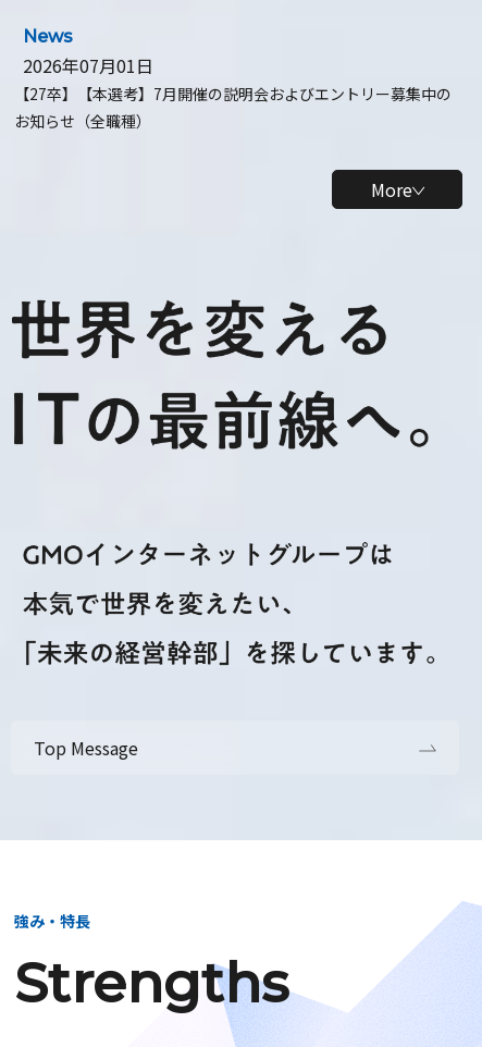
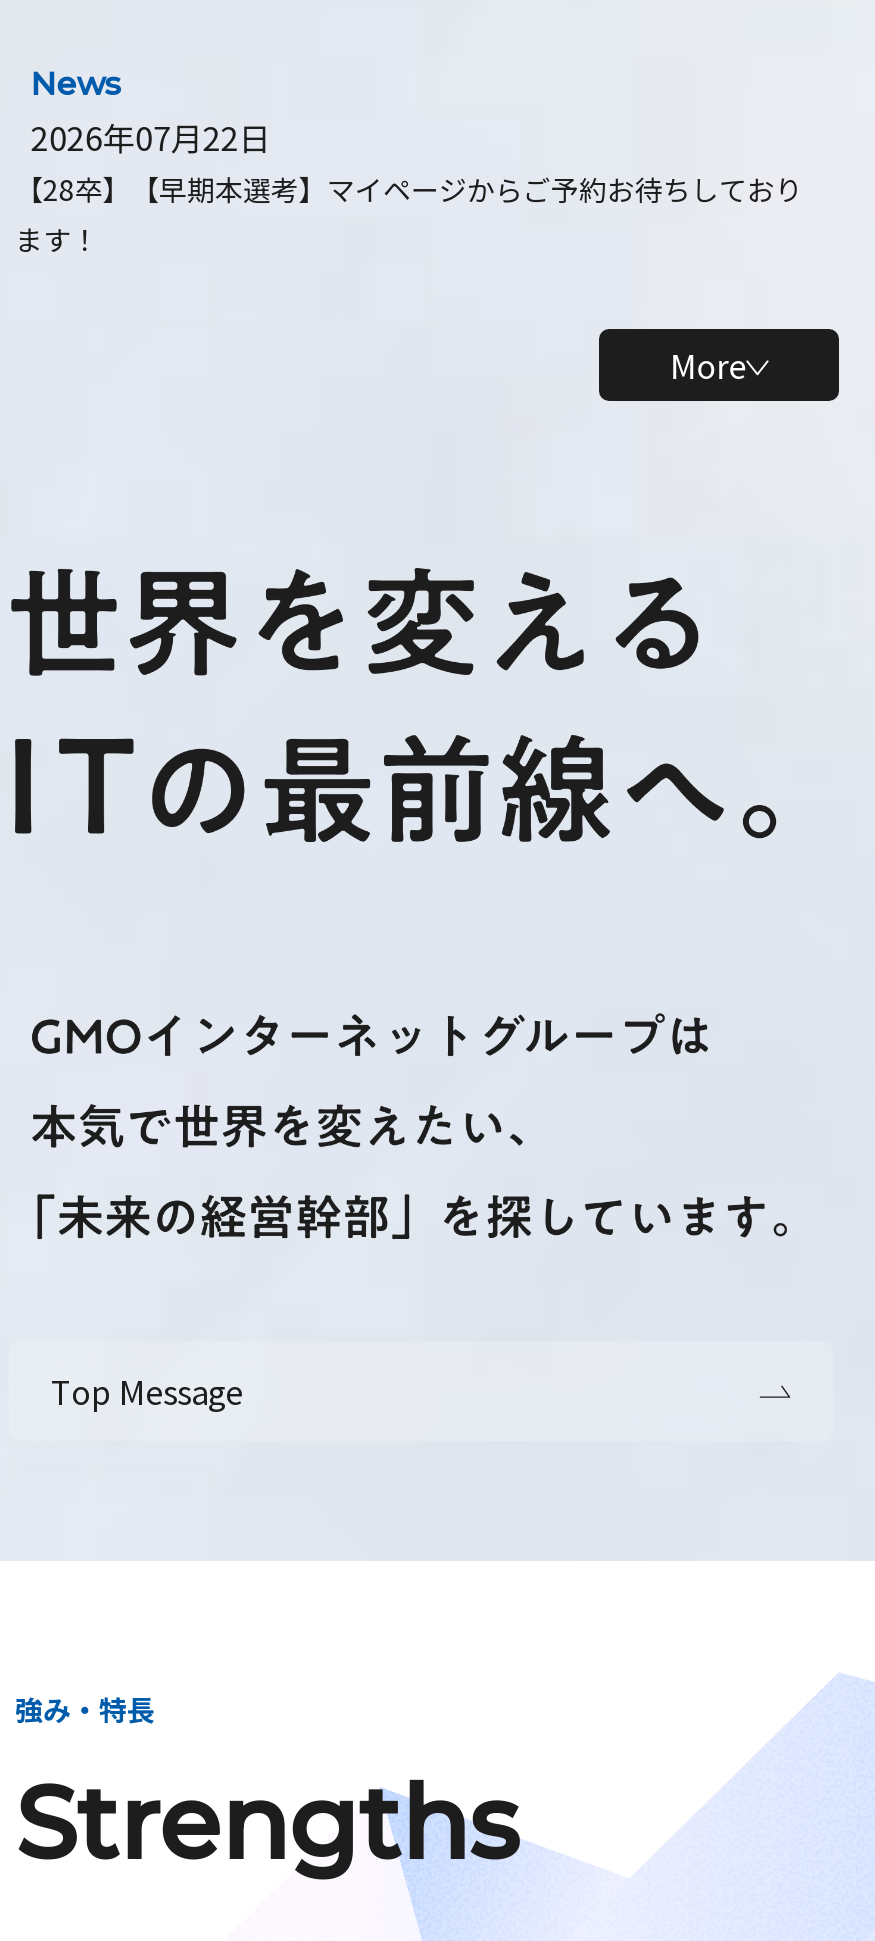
- 2026年07月01日
- 【27卒】【本選考】7月開催の説明会およびエントリー募集中の
- お知らせ（全職種）
+ 2026年07月22日
+ 【28卒】【早期本選考】マイページからご予約お待ちしており
+ ます！
